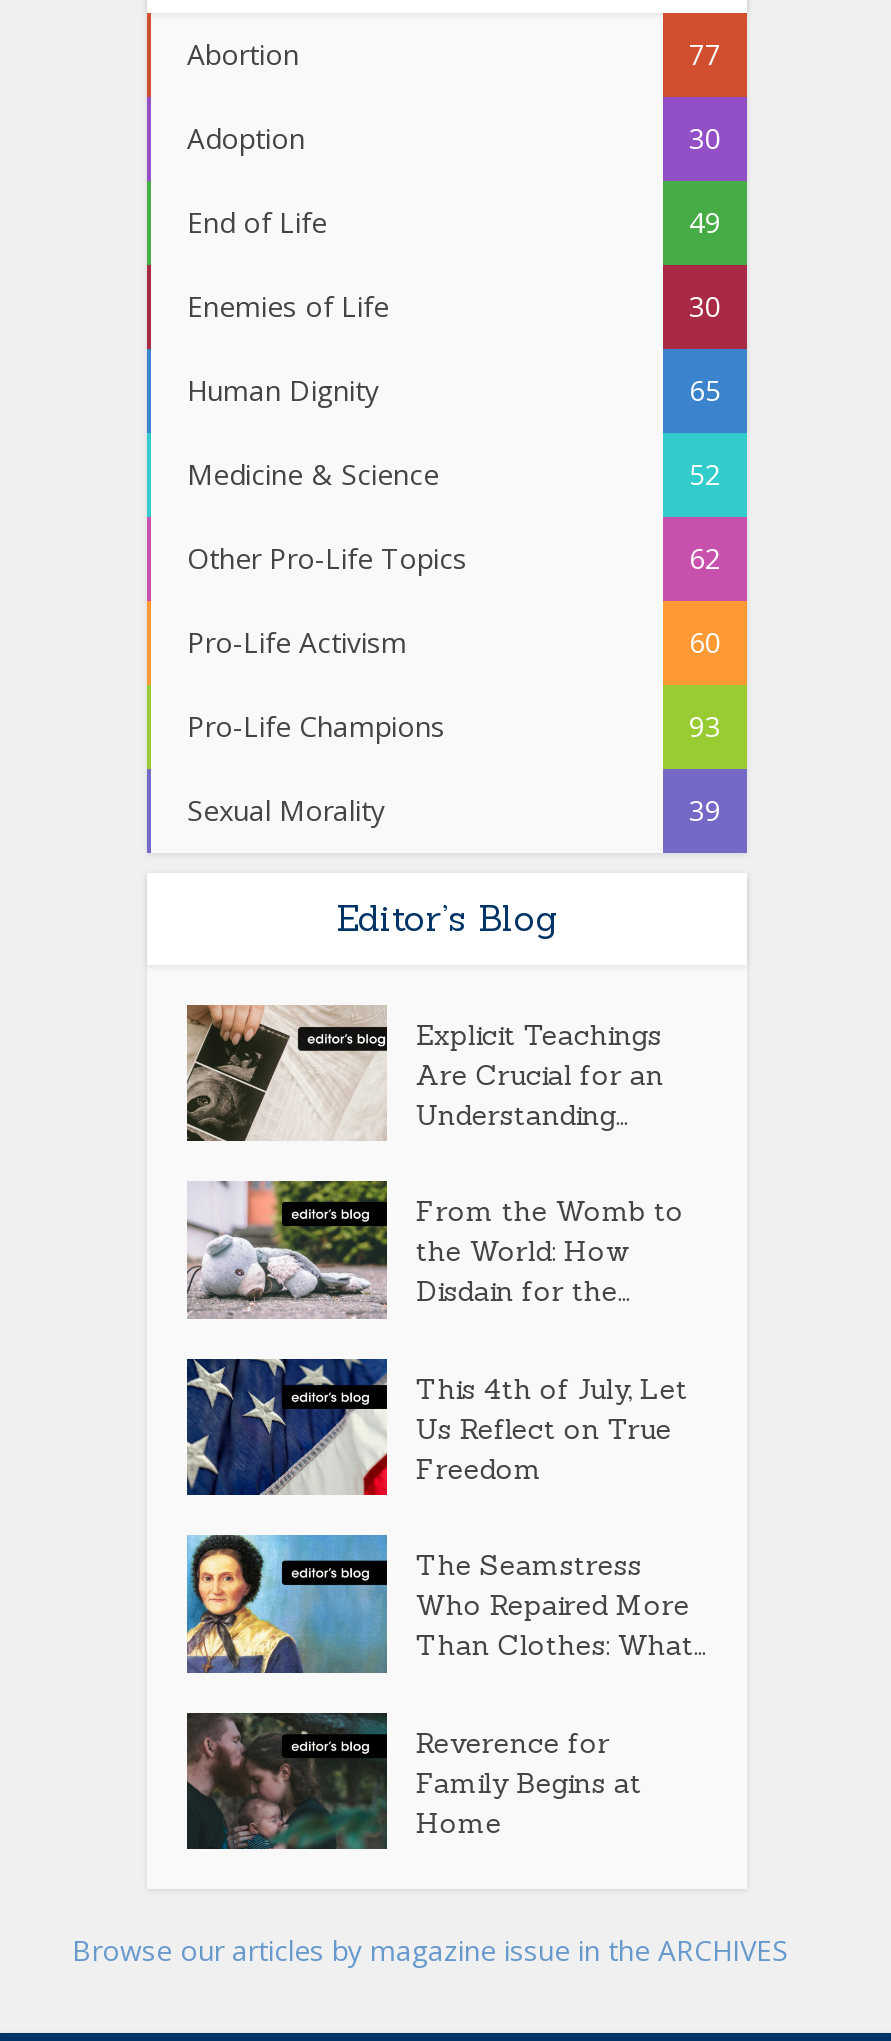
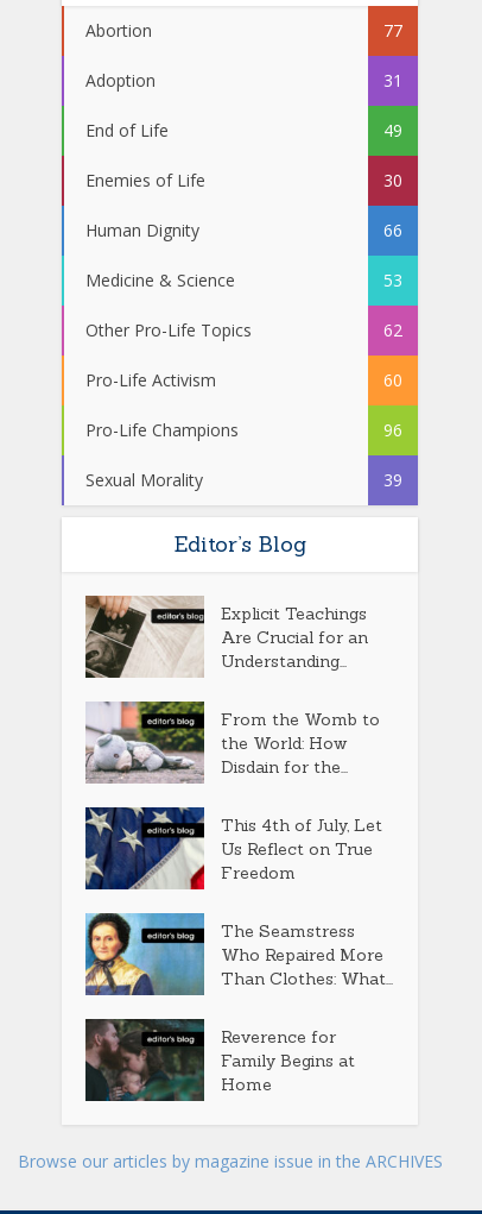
- 30
+ 31

- 65
+ 66

- 52
+ 53

- 93
+ 96
